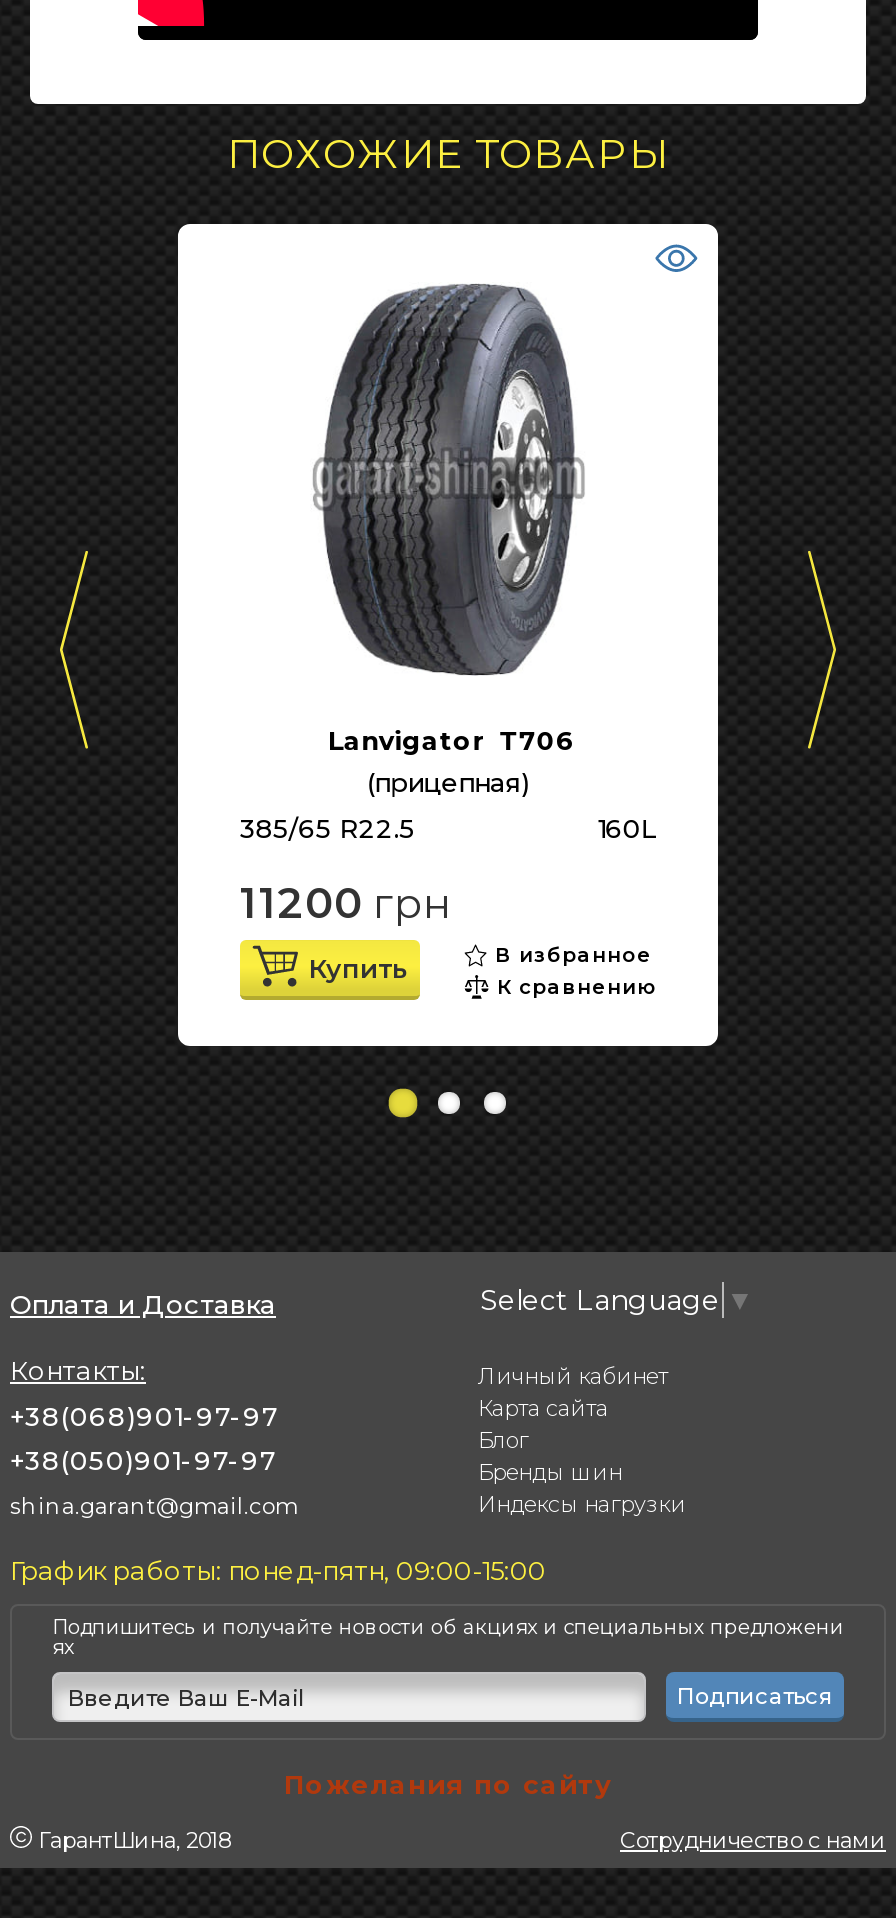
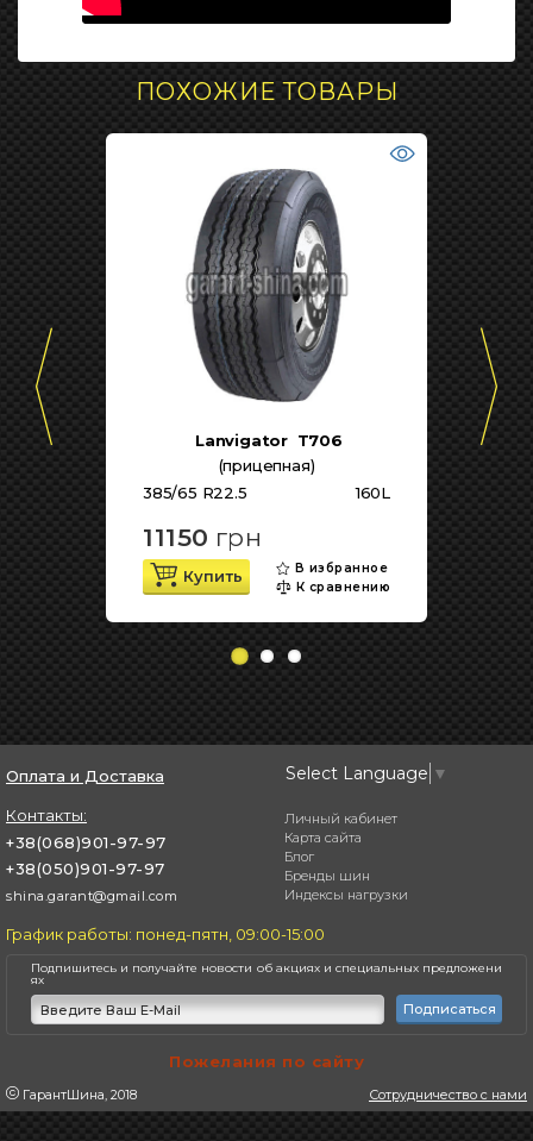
- 11200 грн
+ 11150 грн
